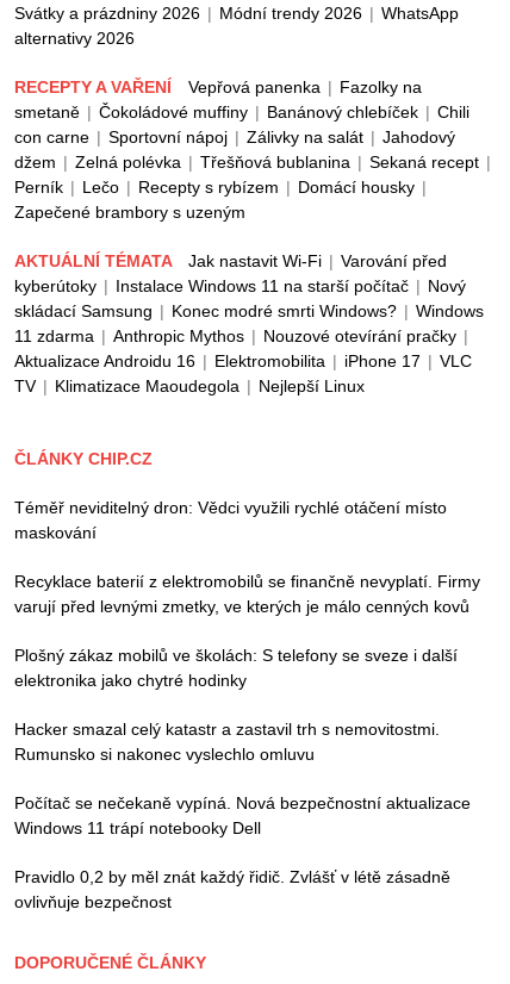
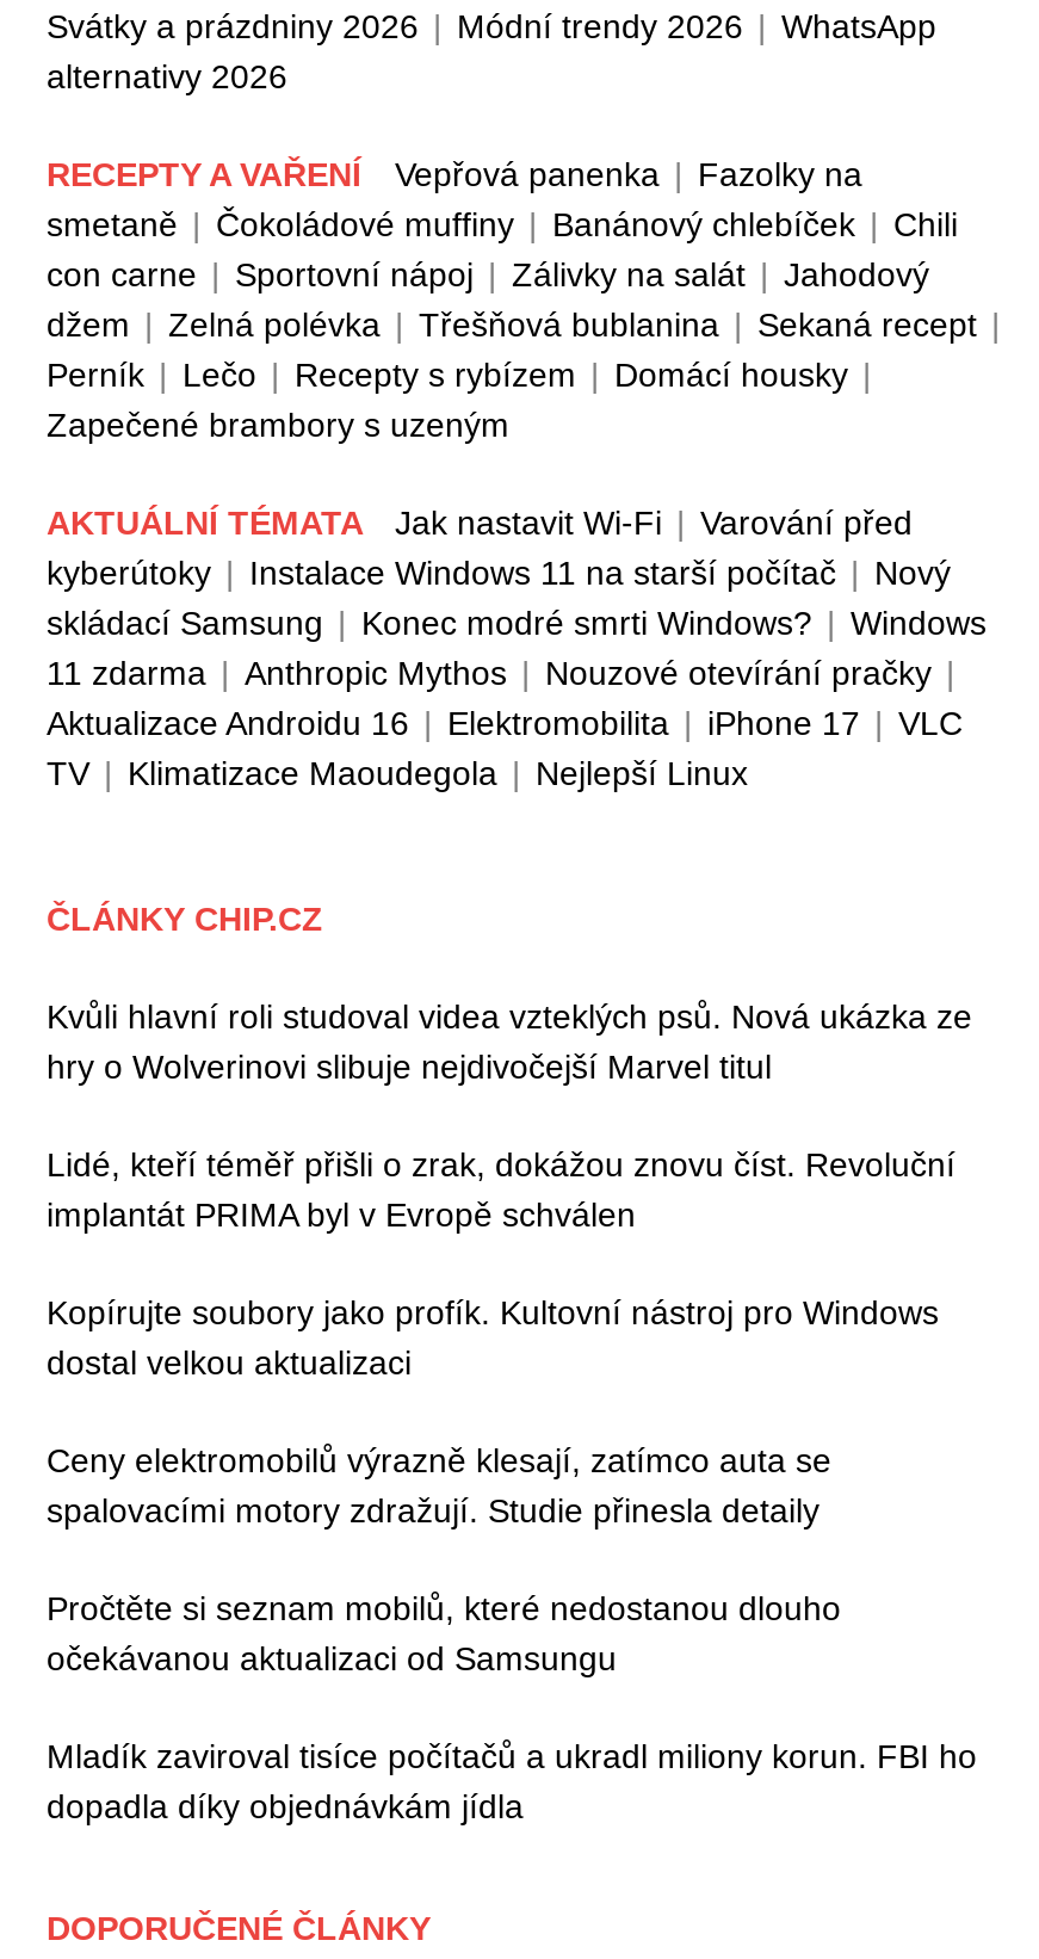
- Téměř neviditelný dron: Vědci využili rychlé otáčení místo
- maskování
+ Kvůli hlavní roli studoval videa vzteklých psů. Nová ukázka ze
+ hry o Wolverinovi slibuje nejdivočejší Marvel titul

- Recyklace baterií z elektromobilů se finančně nevyplatí. Firmy
- varují před levnými zmetky, ve kterých je málo cenných kovů
+ Lidé, kteří téměř přišli o zrak, dokážou znovu číst. Revoluční
+ implantát PRIMA byl v Evropě schválen

- Plošný zákaz mobilů ve školách: S telefony se sveze i další
- elektronika jako chytré hodinky
+ Kopírujte soubory jako profík. Kultovní nástroj pro Windows
+ dostal velkou aktualizaci

- Hacker smazal celý katastr a zastavil trh s nemovitostmi.
- Rumunsko si nakonec vyslechlo omluvu
+ Ceny elektromobilů výrazně klesají, zatímco auta se
+ spalovacími motory zdražují. Studie přinesla detaily

- Počítač se nečekaně vypíná. Nová bezpečnostní aktualizace
- Windows 11 trápí notebooky Dell
+ Pročtěte si seznam mobilů, které nedostanou dlouho
+ očekávanou aktualizaci od Samsungu

- Pravidlo 0,2 by měl znát každý řidič. Zvlášť v létě zásadně
- ovlivňuje bezpečnost
+ Mladík zaviroval tisíce počítačů a ukradl miliony korun. FBI ho
+ dopadla díky objednávkám jídla
